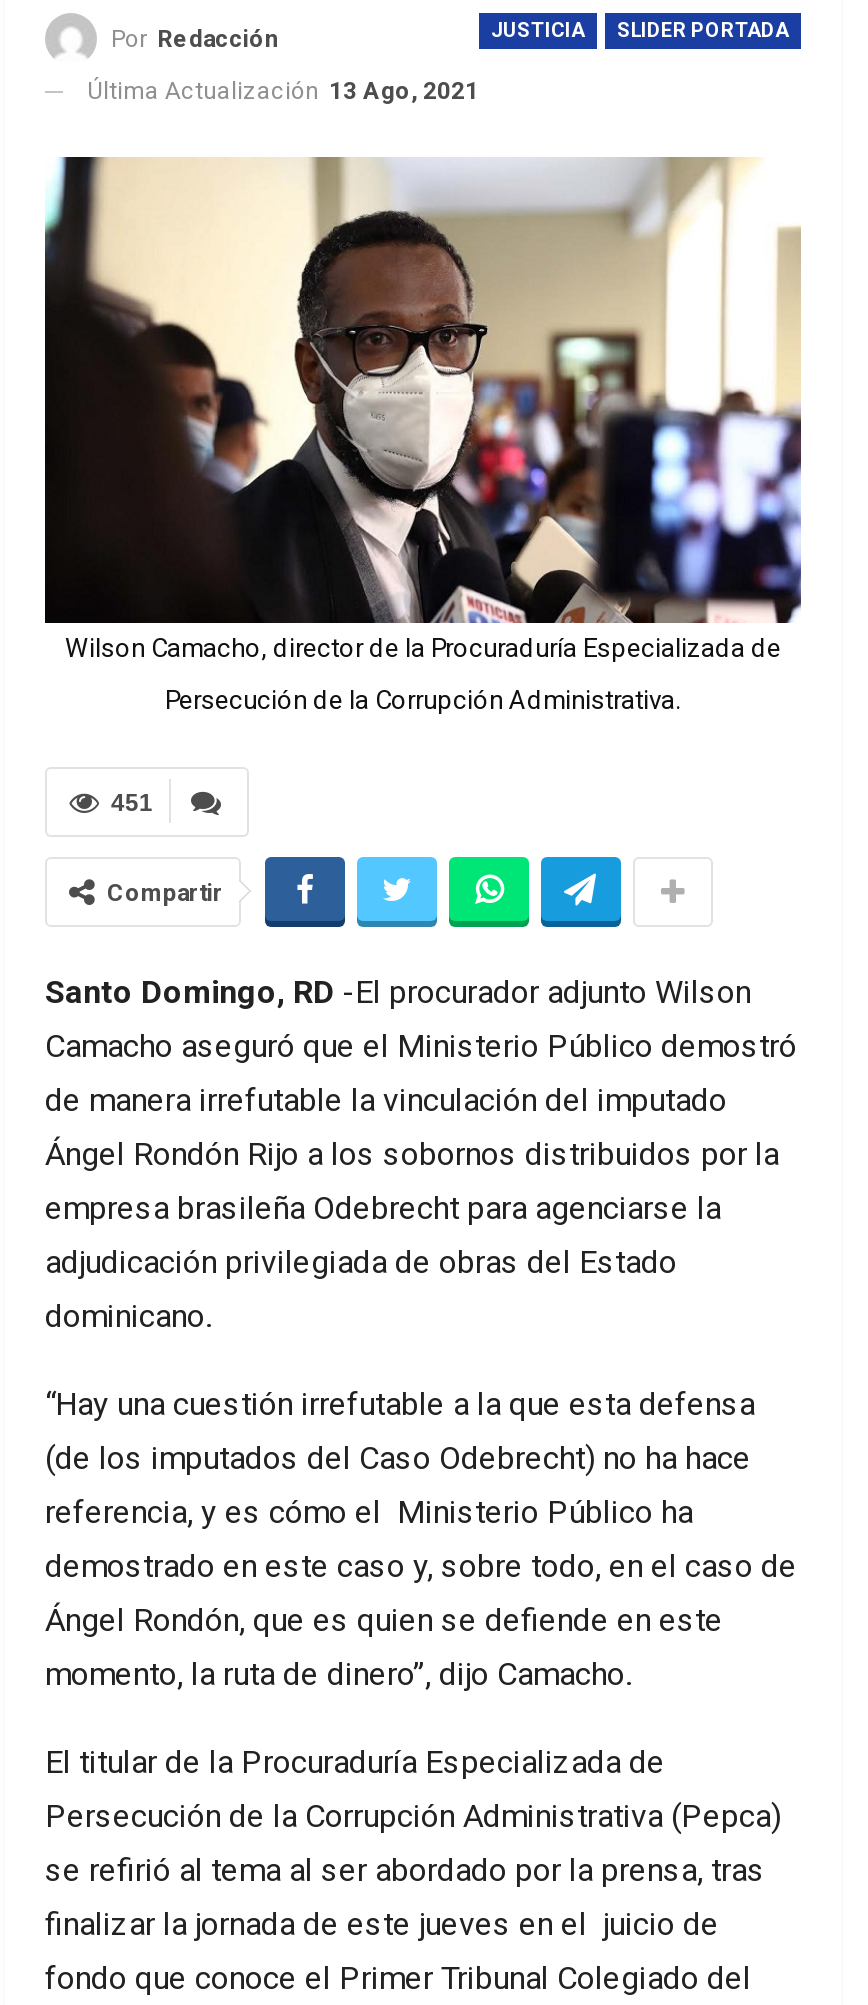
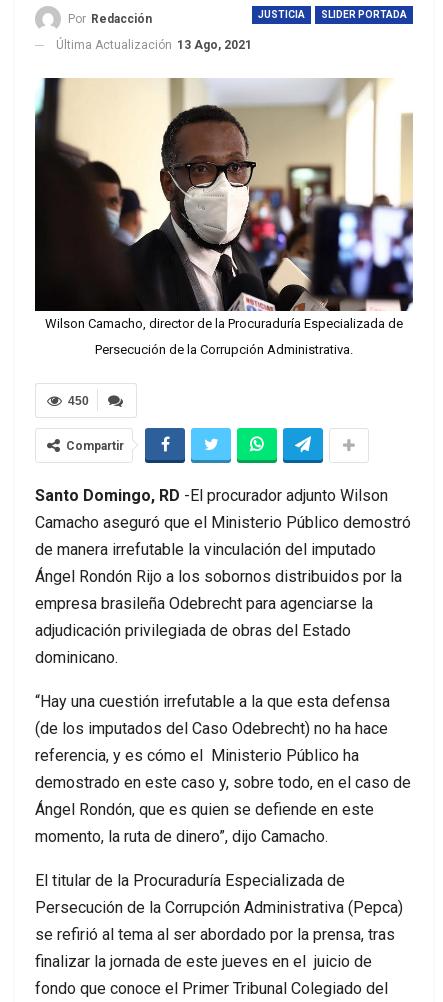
- 451
+ 450
